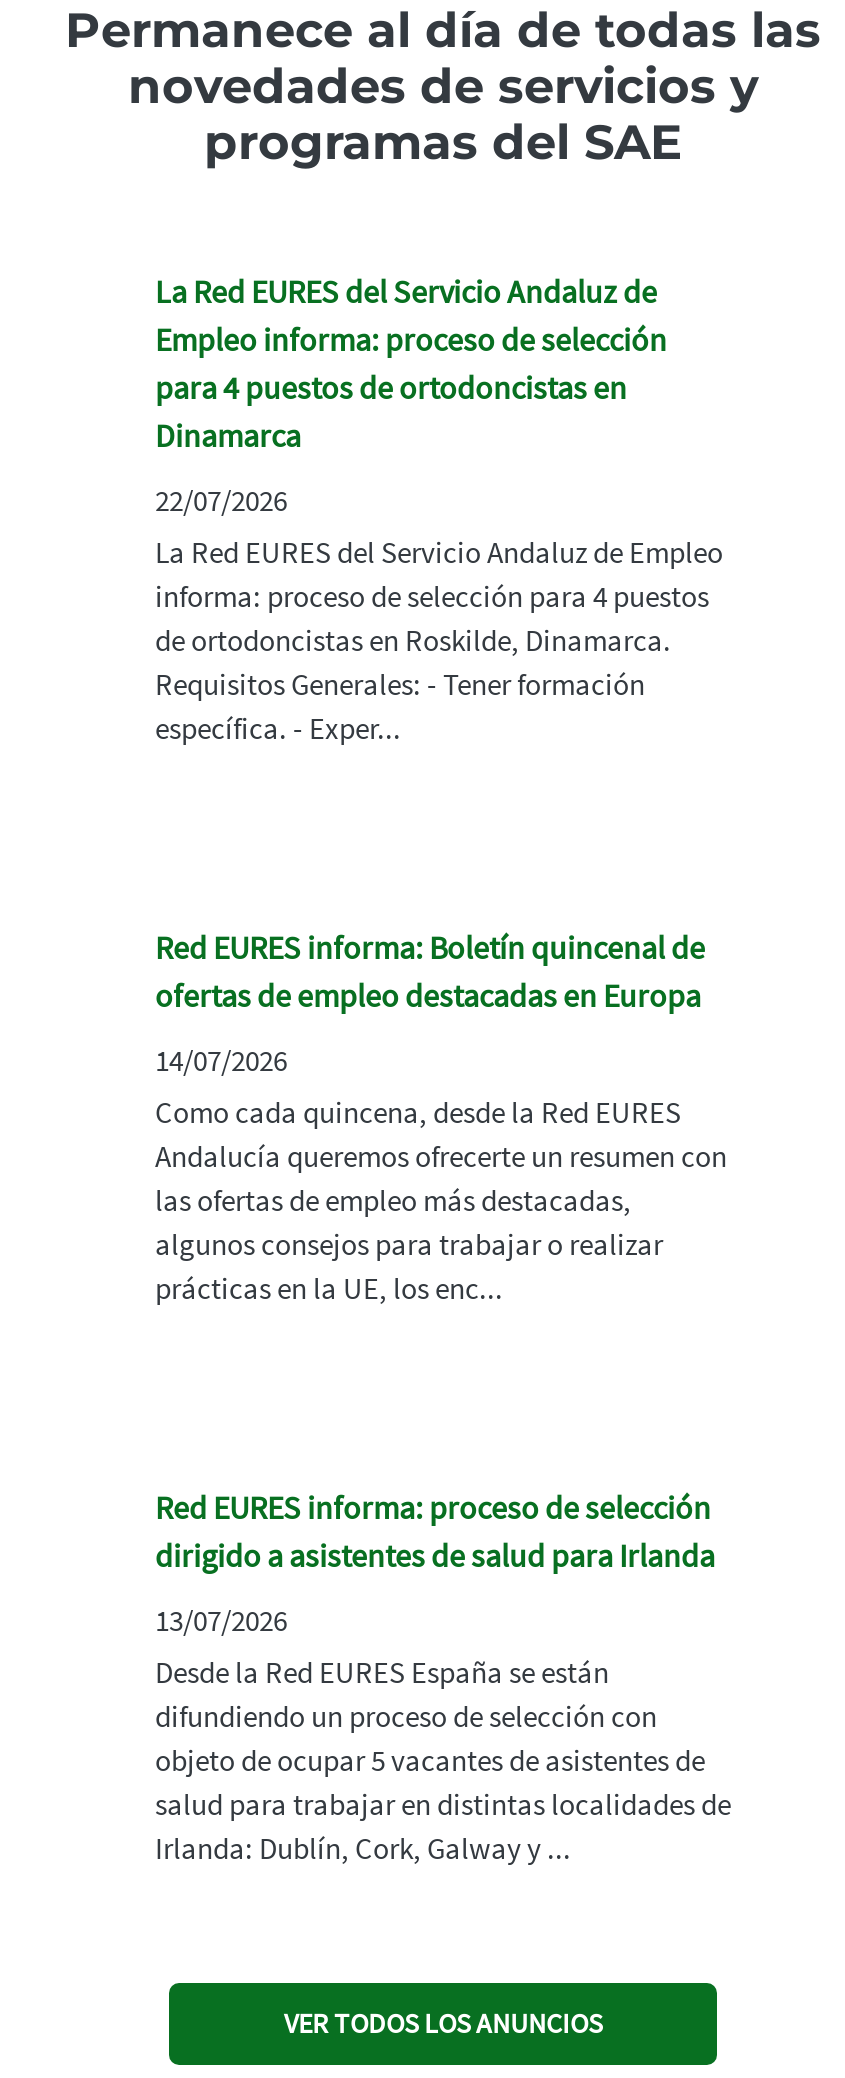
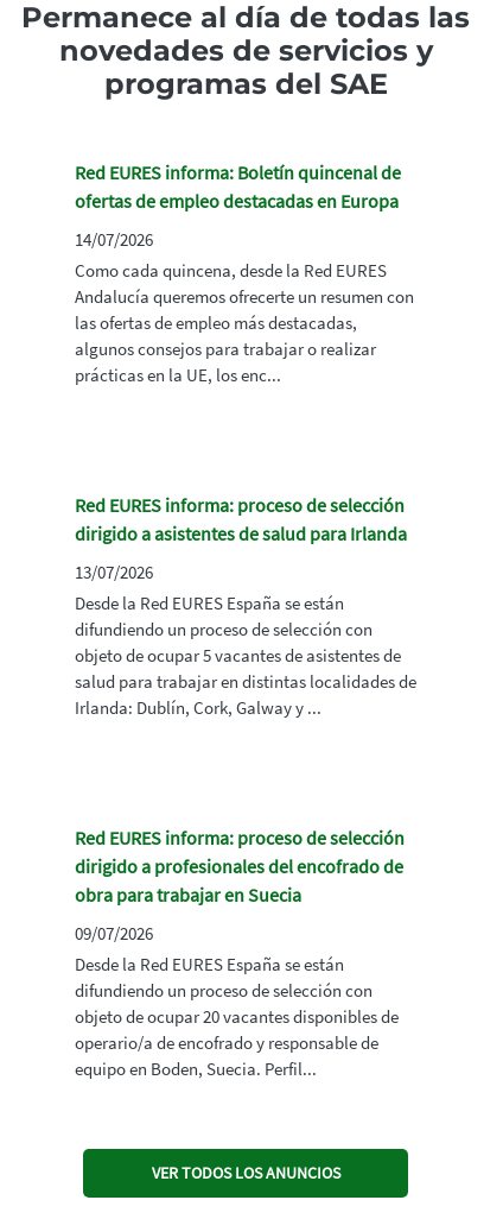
- La Red EURES del Servicio Andaluz de
- Empleo informa: proceso de selección
- para 4 puestos de ortodoncistas en
- Dinamarca
- 22/07/2026
- La Red EURES del Servicio Andaluz de Empleo
- informa: proceso de selección para 4 puestos
- de ortodoncistas en Roskilde, Dinamarca.
- Requisitos Generales: - Tener formación
- específica. - Exper...

moved up: Red EURES informa: Boletín quincenal de | ofertas de empleo destacadas en Europa | 14/07/2026 | ... | salud para trabajar en distintas localidades de | Irlanda: Dublín, Cork, Galway y ...

+ Red EURES informa: proceso de selección
+ dirigido a profesionales del encofrado de
+ obra para trabajar en Suecia
+ 09/07/2026
+ Desde la Red EURES España se están
+ difundiendo un proceso de selección con
+ objeto de ocupar 20 vacantes disponibles de
+ operario/a de encofrado y responsable de
+ equipo en Boden, Suecia. Perfil...
